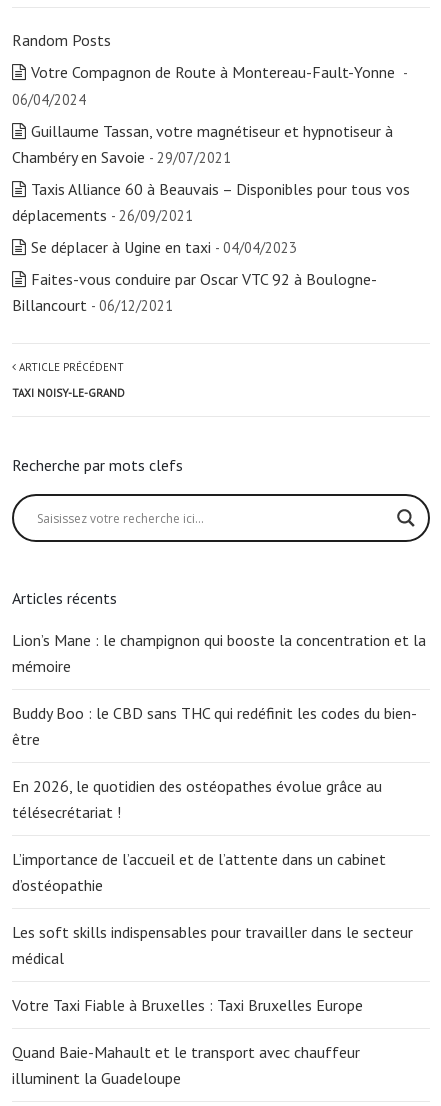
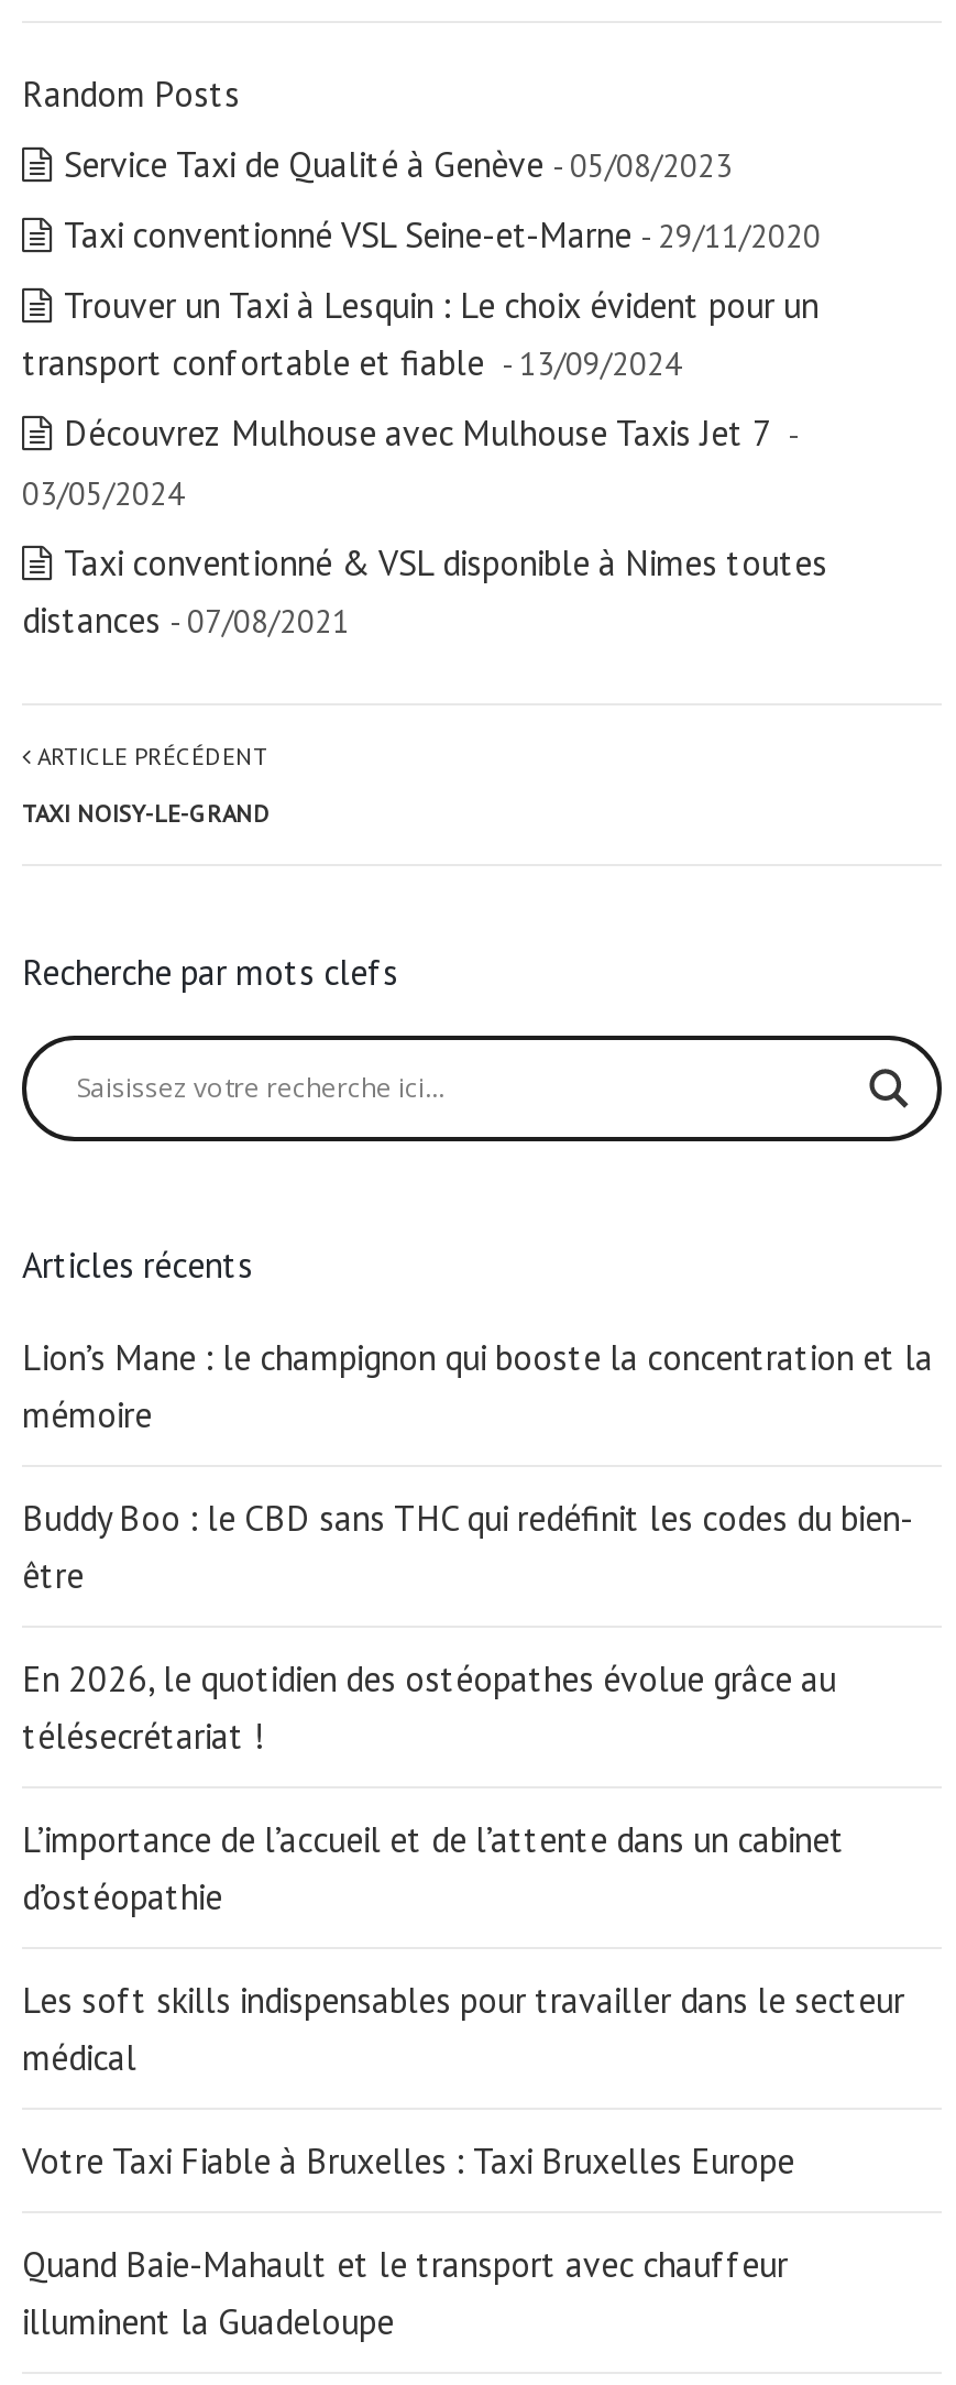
- Votre Compagnon de Route à Montereau-Fault-Yonne -
- 06/04/2024
+ Service Taxi de Qualité à Genève - 05/08/2023

- Guillaume Tassan, votre magnétiseur et hypnotiseur à
- Chambéry en Savoie - 29/07/2021
+ Taxi conventionné VSL Seine-et-Marne - 29/11/2020

- Taxis Alliance 60 à Beauvais – Disponibles pour tous vos
- déplacements - 26/09/2021
+ Trouver un Taxi à Lesquin : Le choix évident pour un
+ transport confortable et fiable - 13/09/2024

- Se déplacer à Ugine en taxi - 04/04/2023
+ Découvrez Mulhouse avec Mulhouse Taxis Jet 7 -
+ 03/05/2024

- Faites-vous conduire par Oscar VTC 92 à Boulogne-
- Billancourt - 06/12/2021
+ Taxi conventionné & VSL disponible à Nimes toutes
+ distances - 07/08/2021
